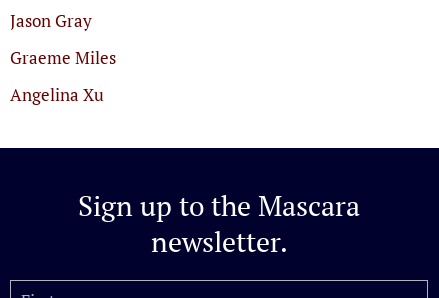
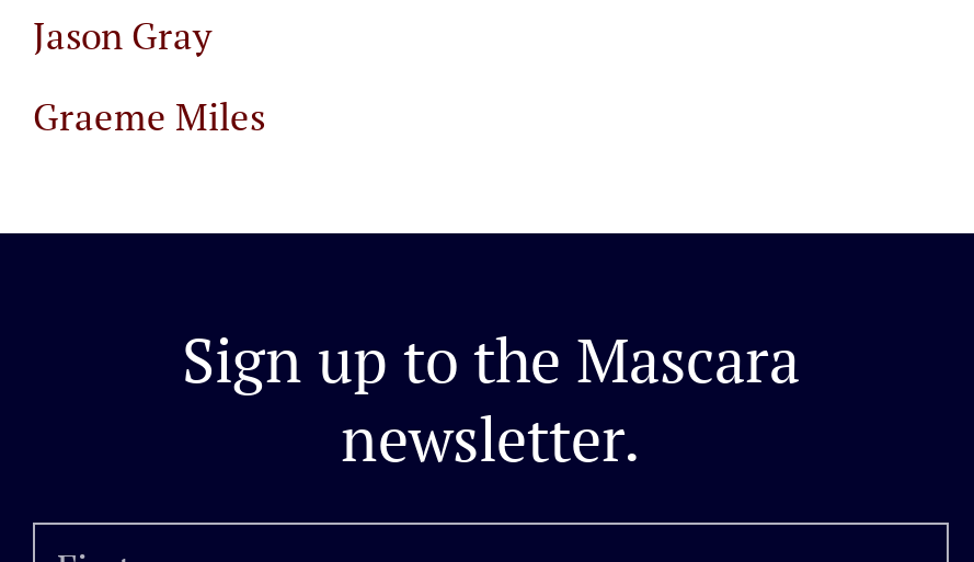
- Angelina Xu
